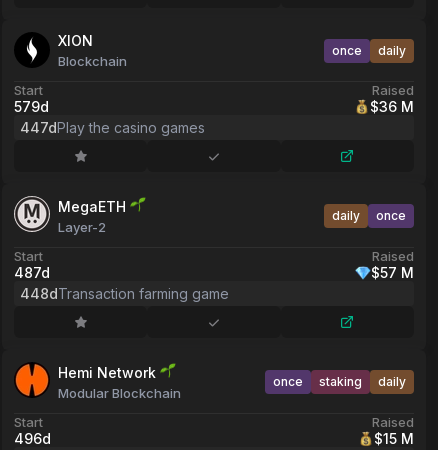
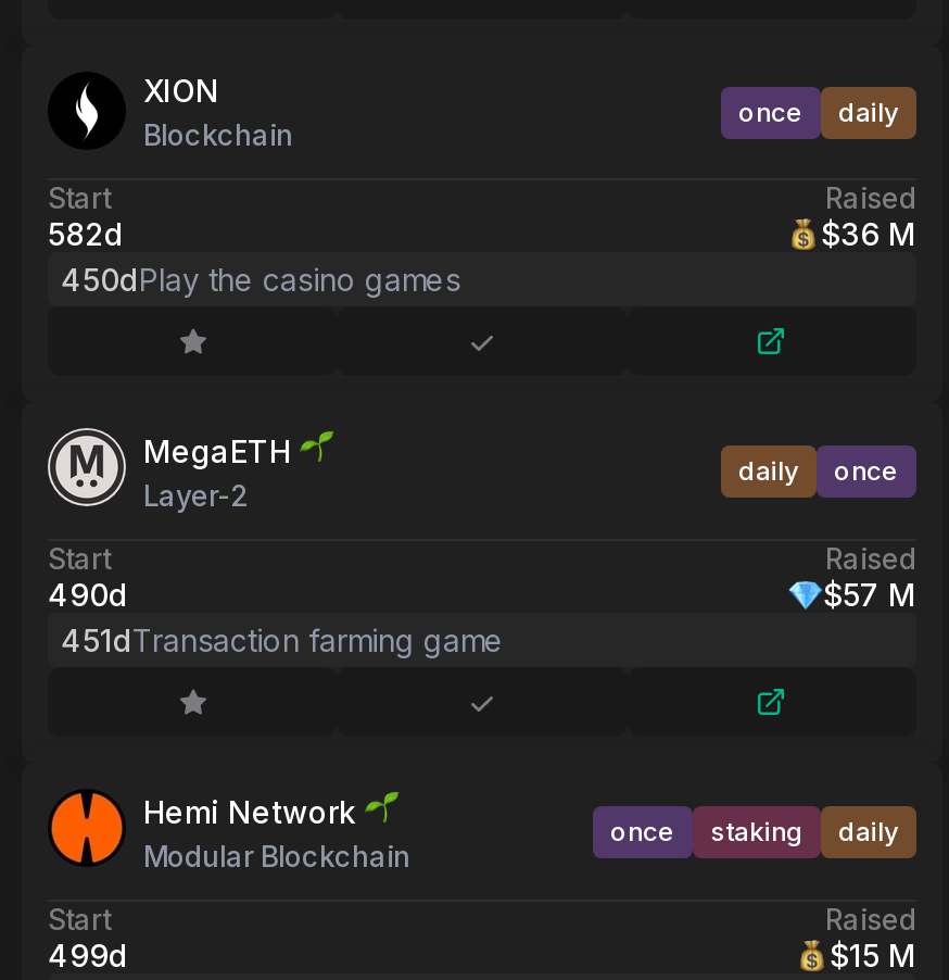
- 579d
+ 582d

- 447dPlay the casino games
+ 450dPlay the casino games

- 487d
+ 490d

- 448dTransaction farming game
+ 451dTransaction farming game

- 496d
+ 499d
